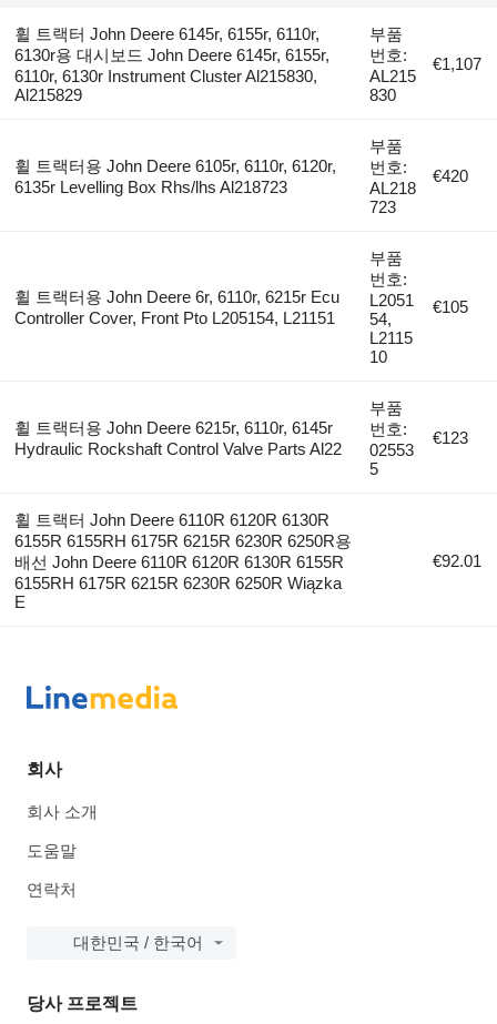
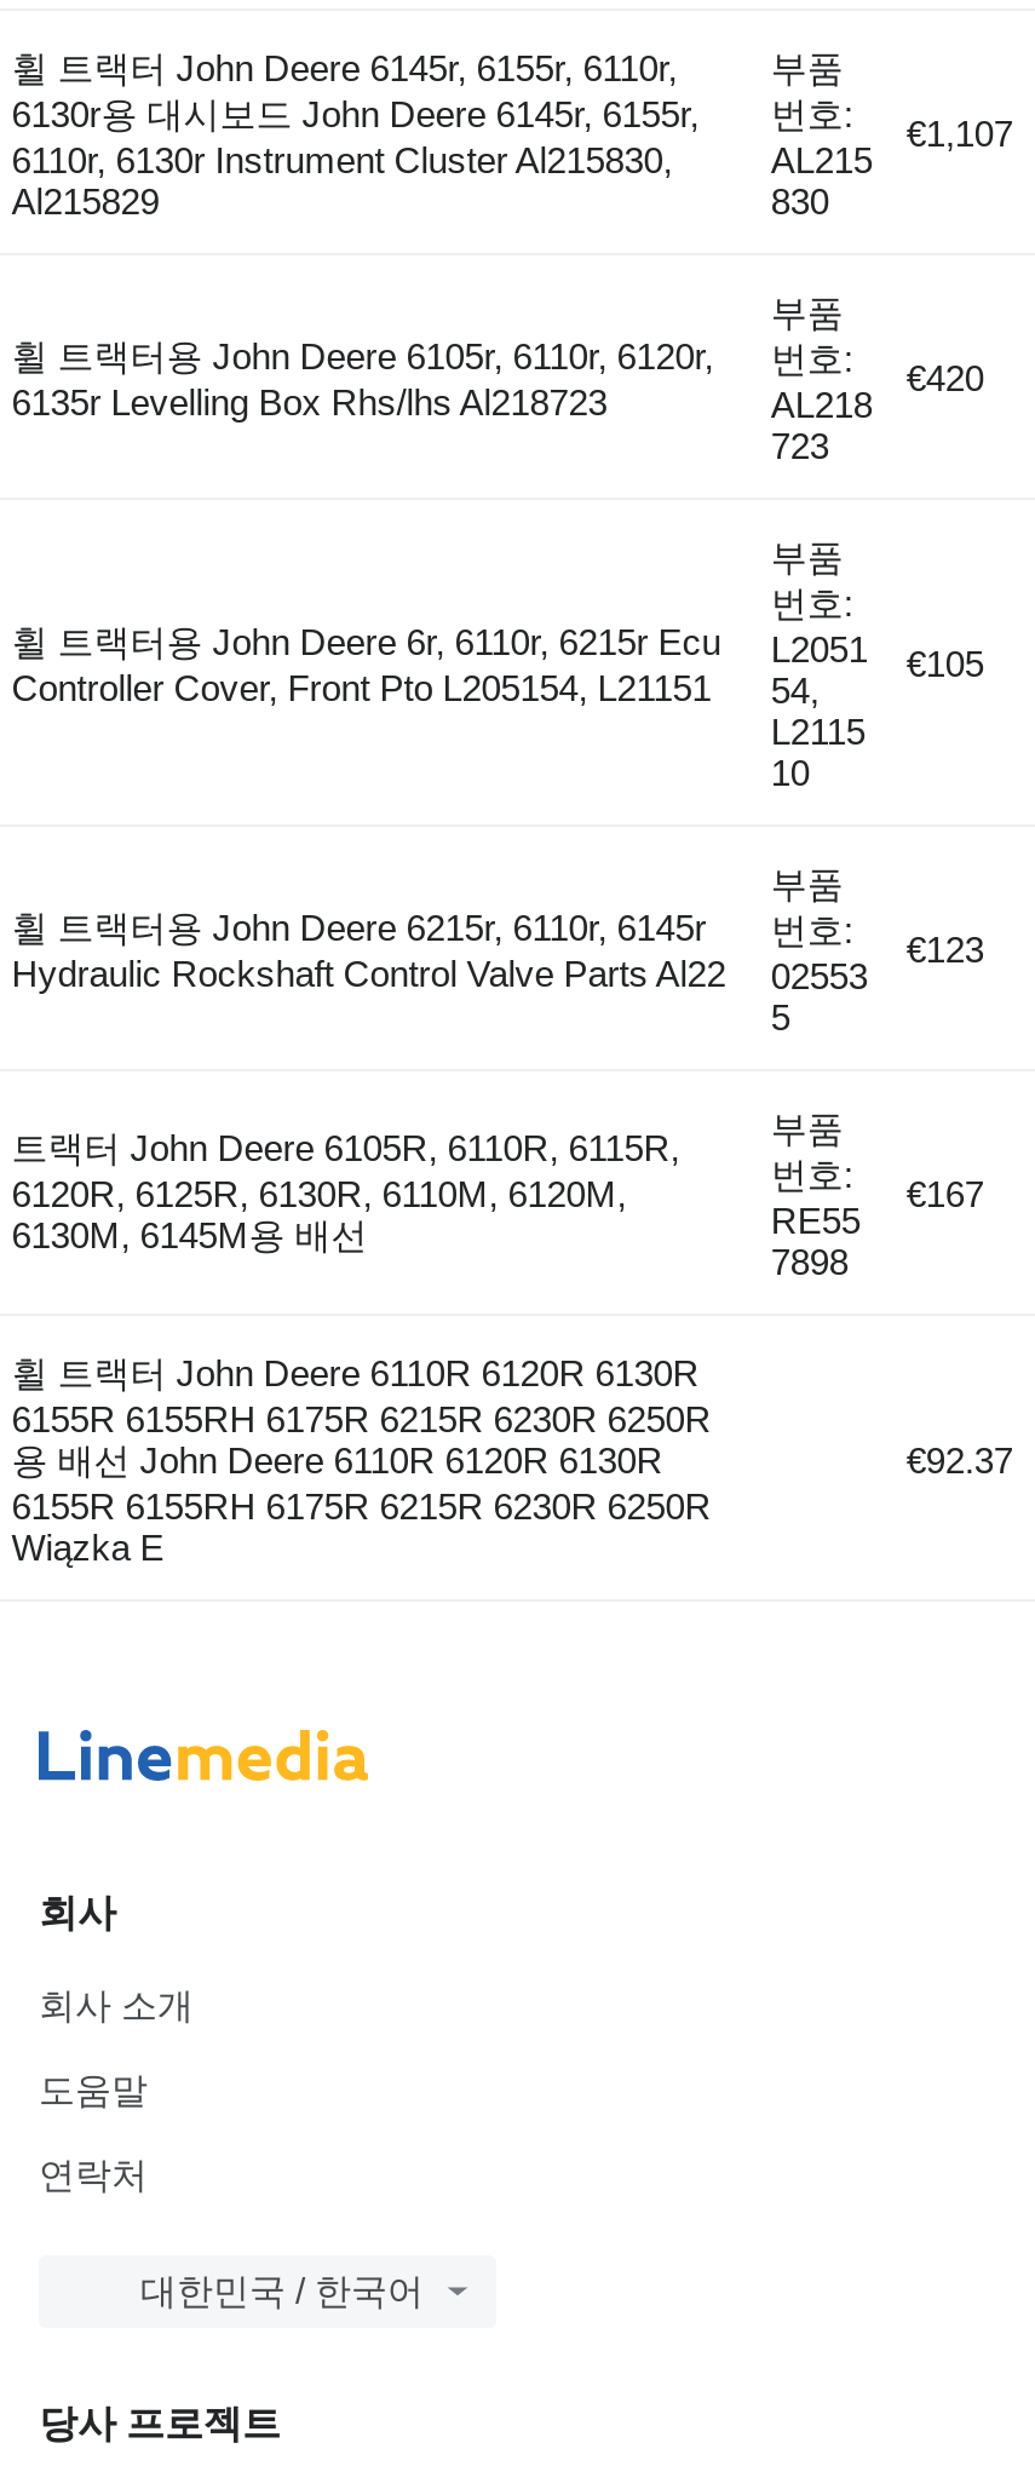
+ 트랙터 John Deere 6105R, 6110R, 6115R,
+ 6120R, 6125R, 6130R, 6110M, 6120M,
+ 6130M, 6145M용 배선

+ 부품
+ 번호:
+ RE55
+ 7898

+ €167

- €92.01
+ €92.37
